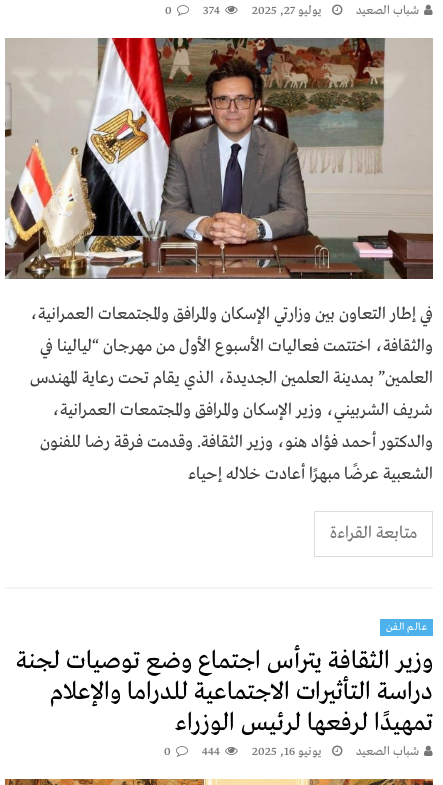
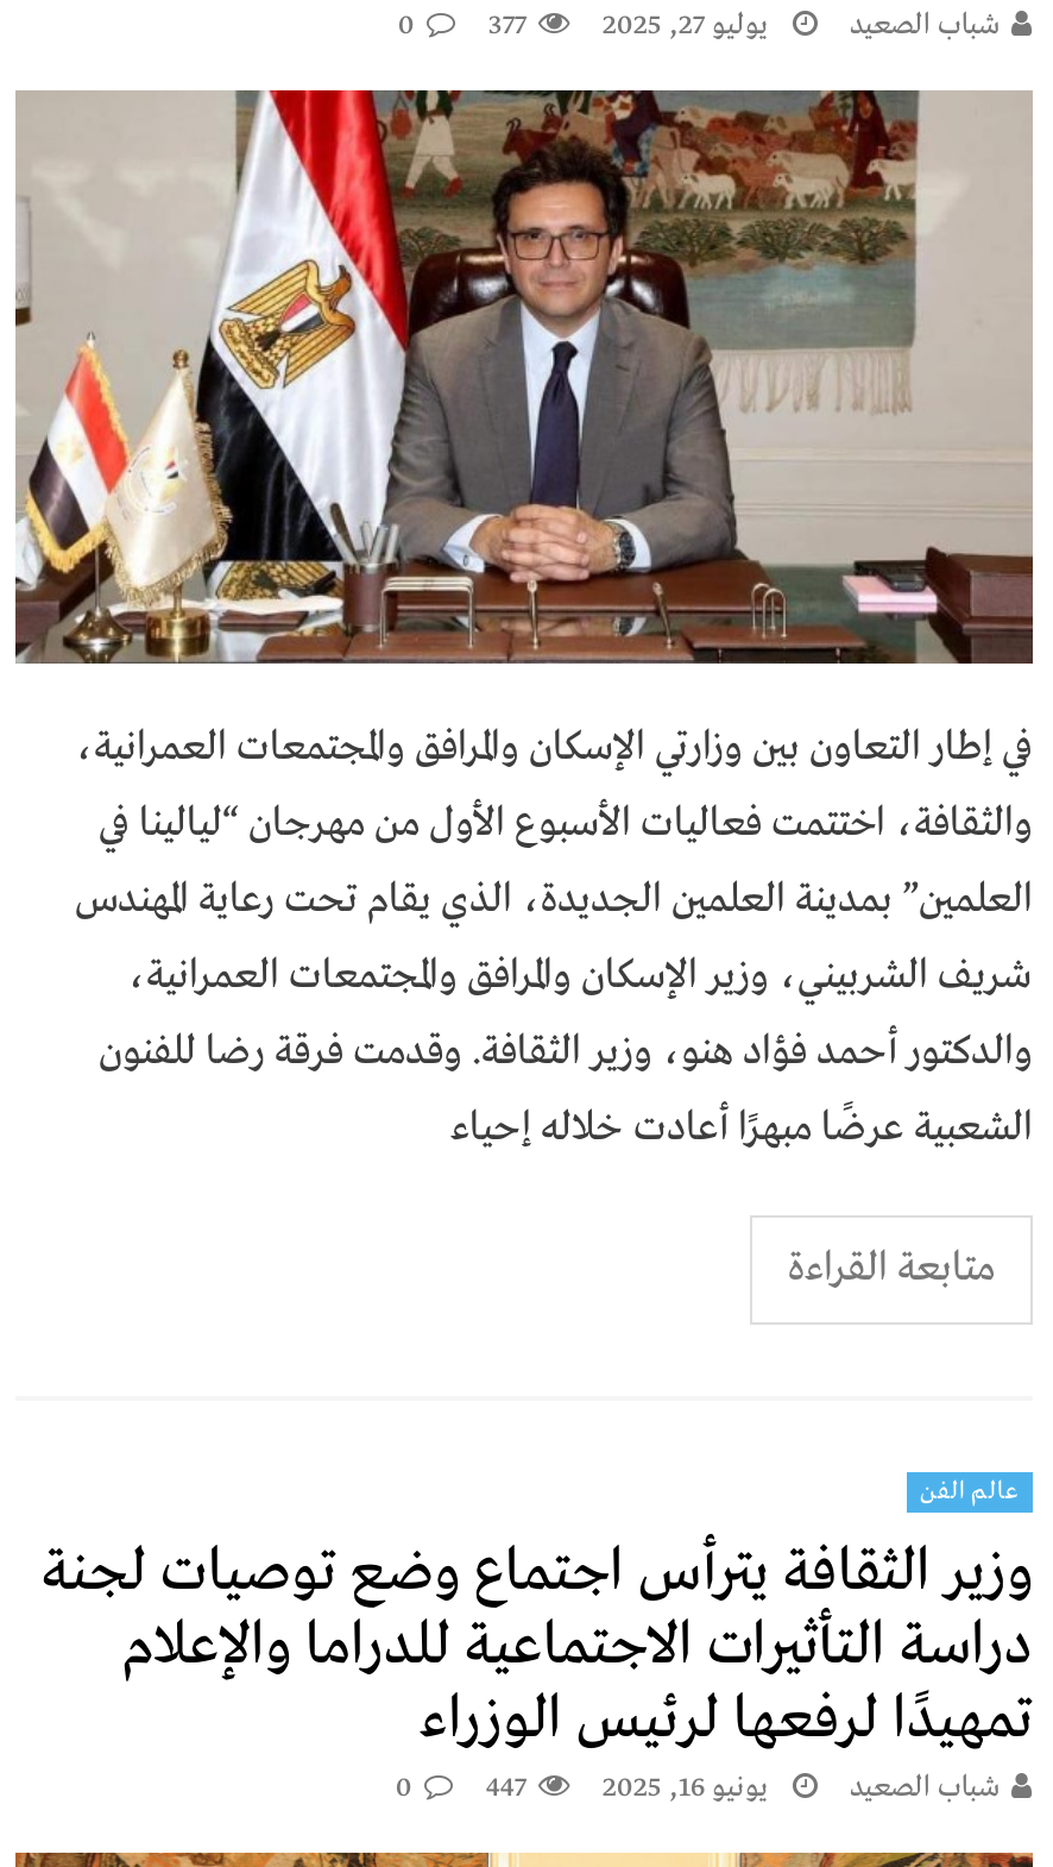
- 0 374
+ 0 377

- 0 444
+ 0 447
